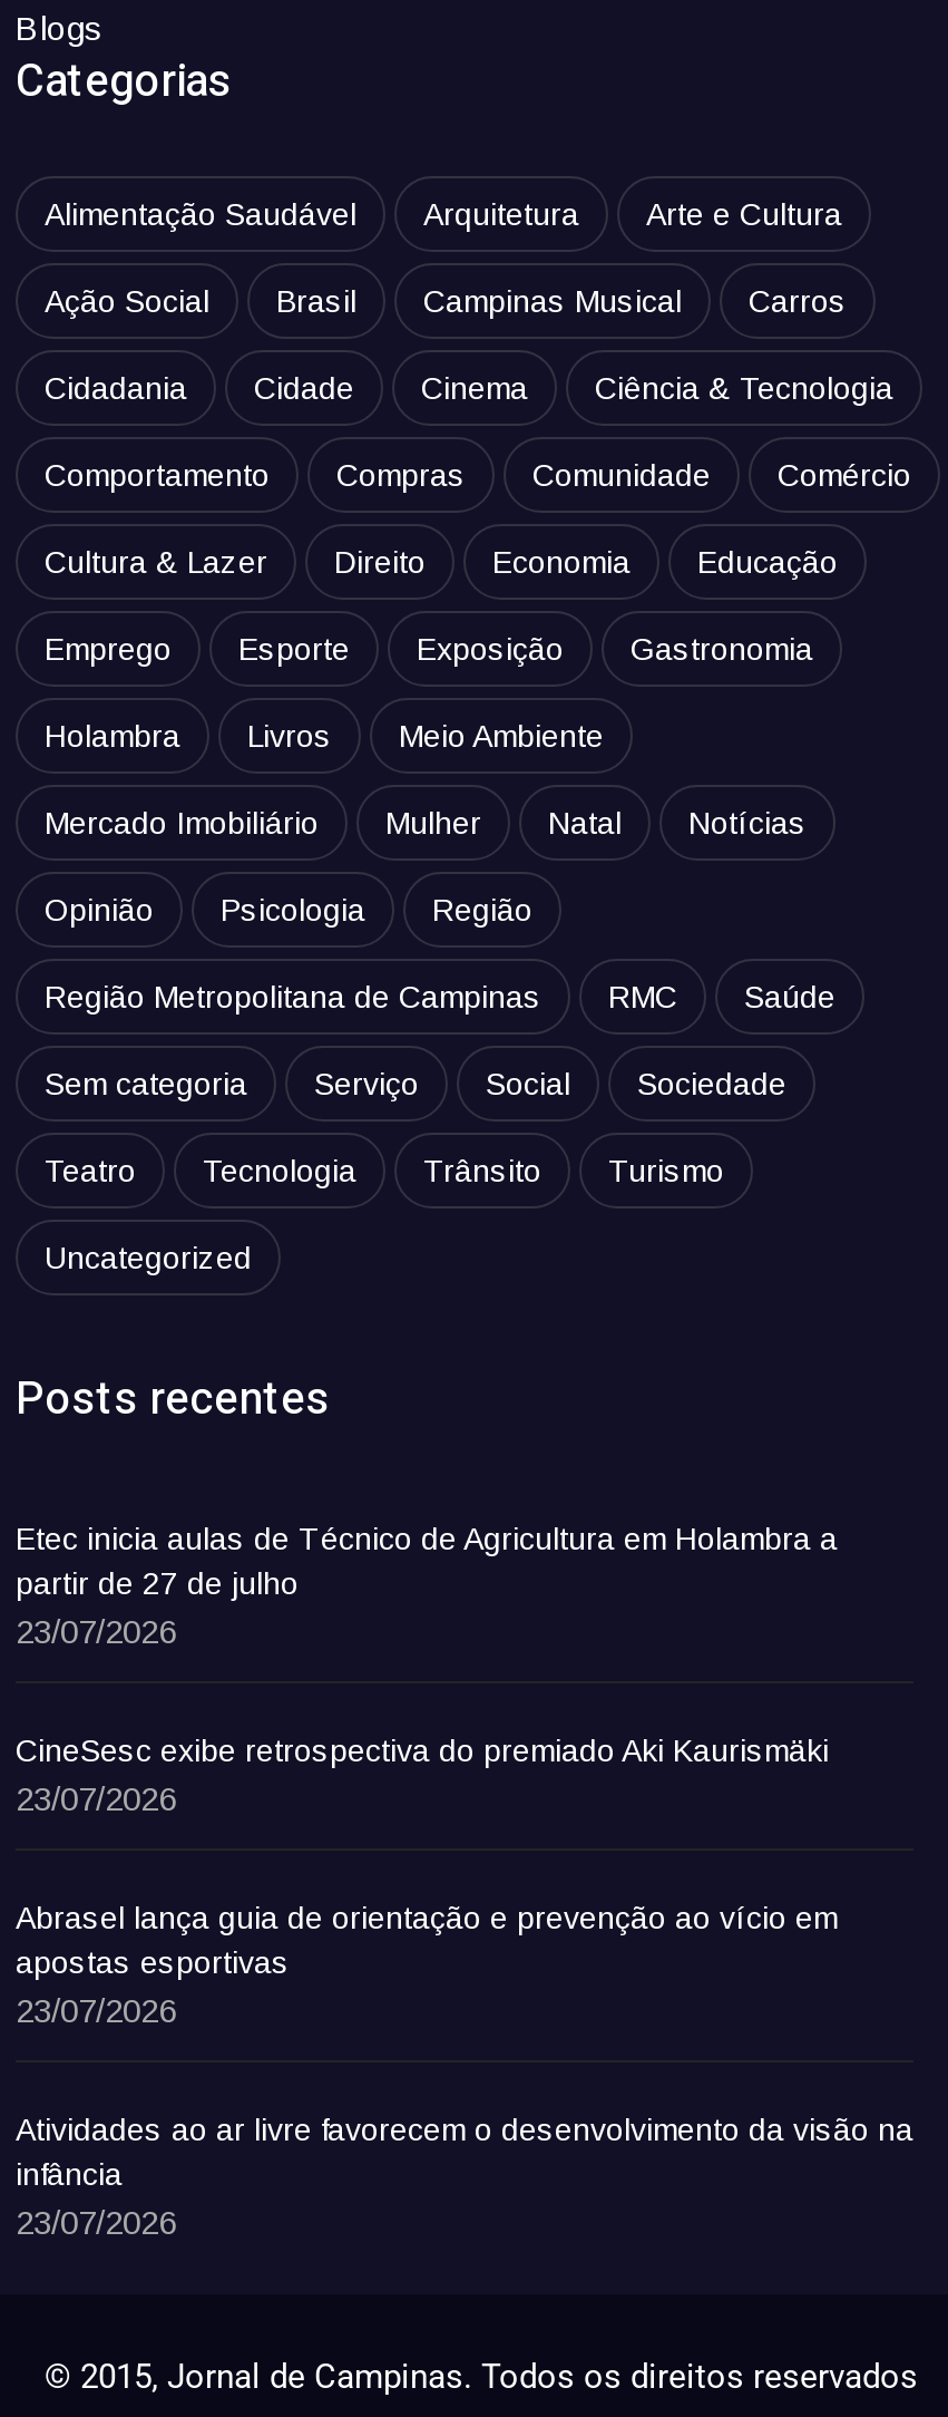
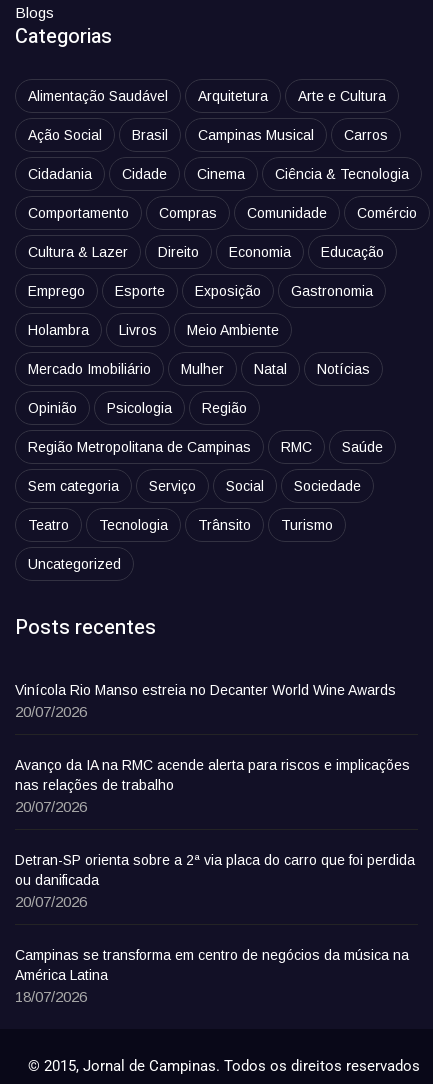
- Etec inicia aulas de Técnico de Agricultura em Holambra a
- partir de 27 de julho
- 23/07/2026
+ Vinícola Rio Manso estreia no Decanter World Wine Awards
+ 20/07/2026

- CineSesc exibe retrospectiva do premiado Aki Kaurismäki
- 23/07/2026
+ Avanço da IA na RMC acende alerta para riscos e implicações
+ nas relações de trabalho
+ 20/07/2026

- Abrasel lança guia de orientação e prevenção ao vício em
- apostas esportivas
- 23/07/2026
+ Detran-SP orienta sobre a 2ª via placa do carro que foi perdida
+ ou danificada
+ 20/07/2026

- Atividades ao ar livre favorecem o desenvolvimento da visão na
- infância
- 23/07/2026
+ Campinas se transforma em centro de negócios da música na
+ América Latina
+ 18/07/2026
